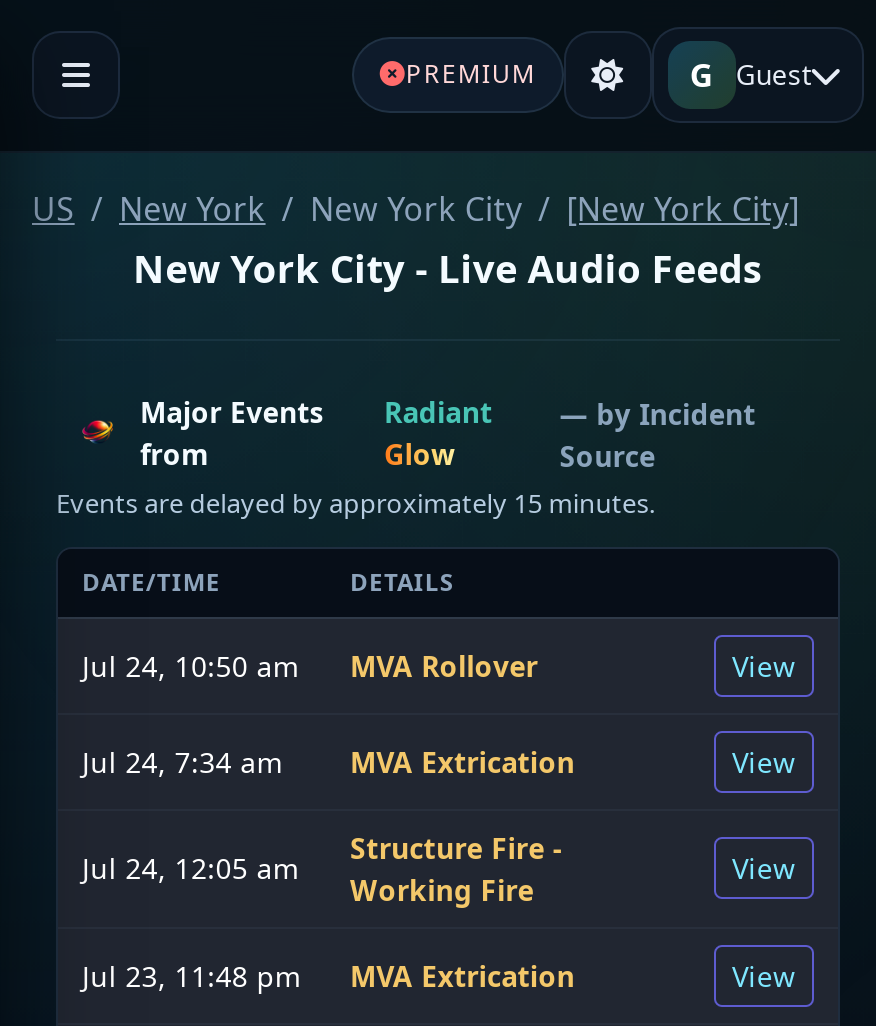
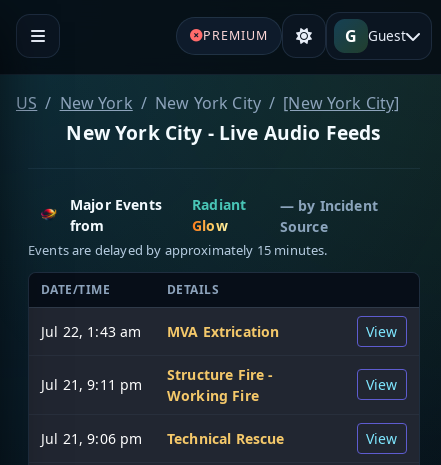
- Jul 24, 10:50 am
- MVA Rollover
- View
- Jul 24, 7:34 am
+ Jul 22, 1:43 am

- Jul 24, 12:05 am
+ Jul 21, 9:11 pm

- Jul 23, 11:48 pm
- MVA Extrication
+ Jul 21, 9:06 pm
+ Technical Rescue
